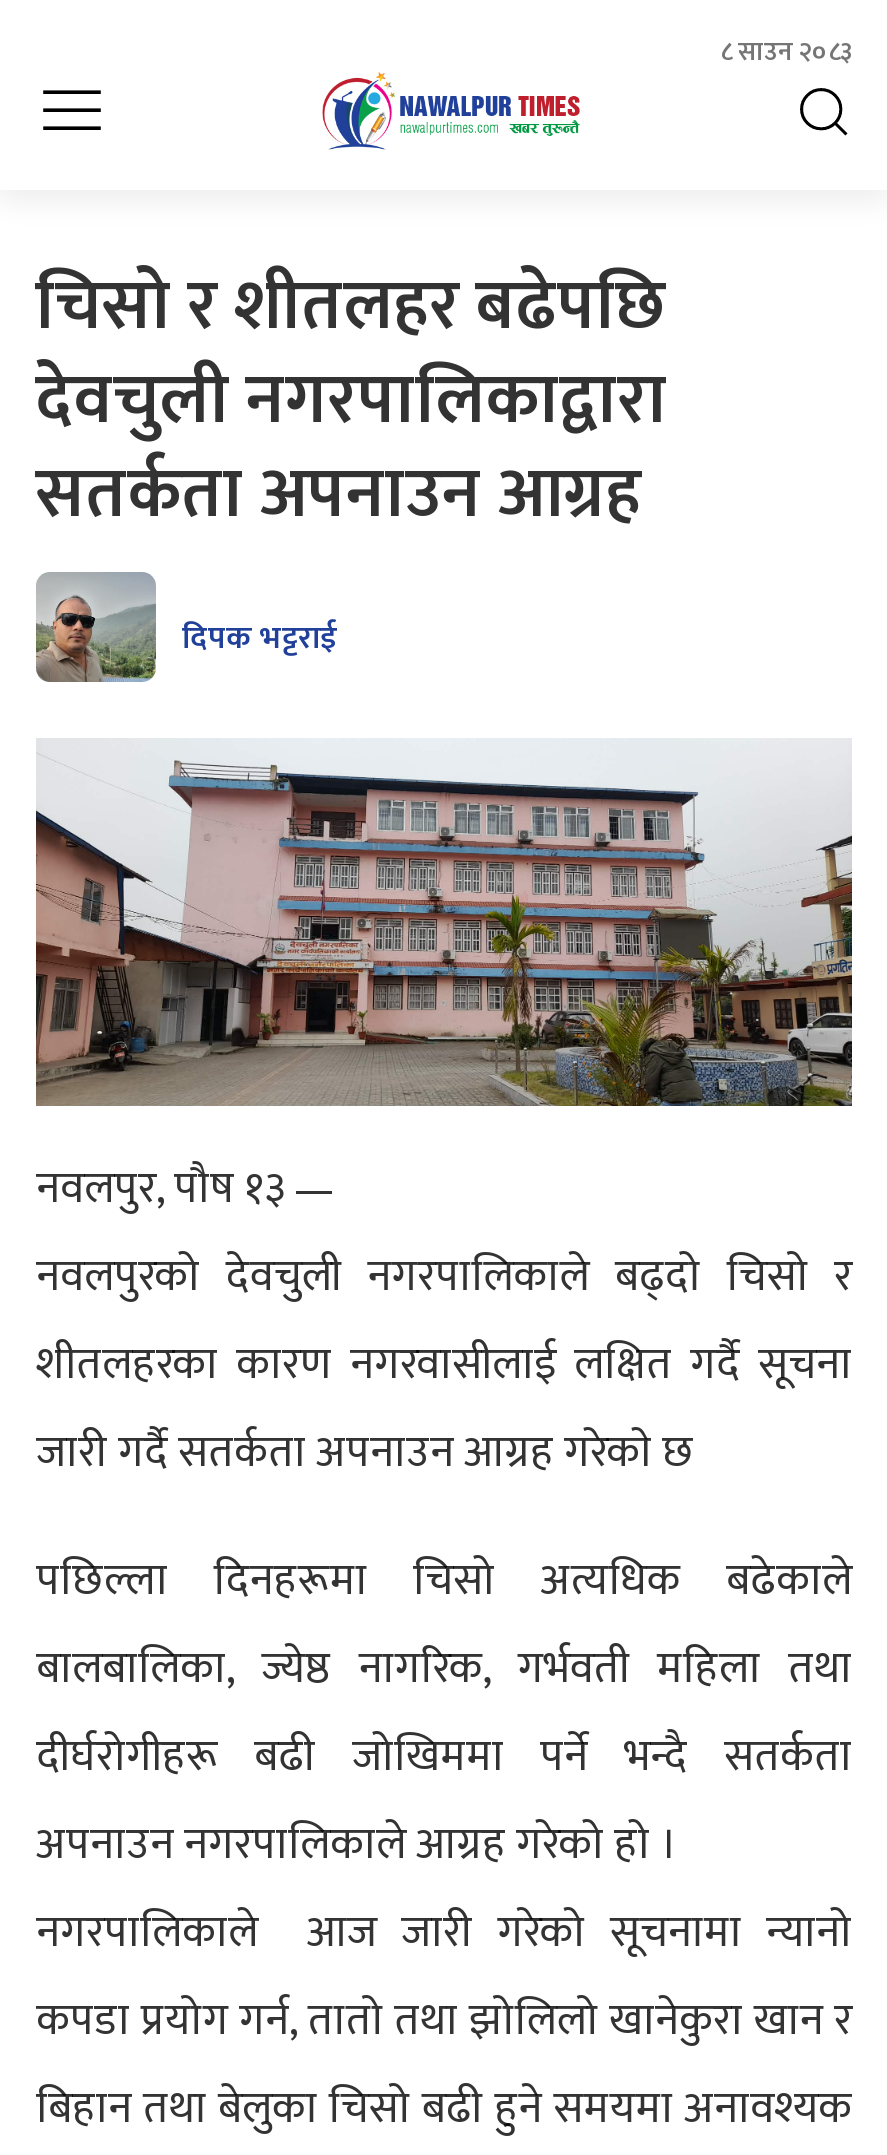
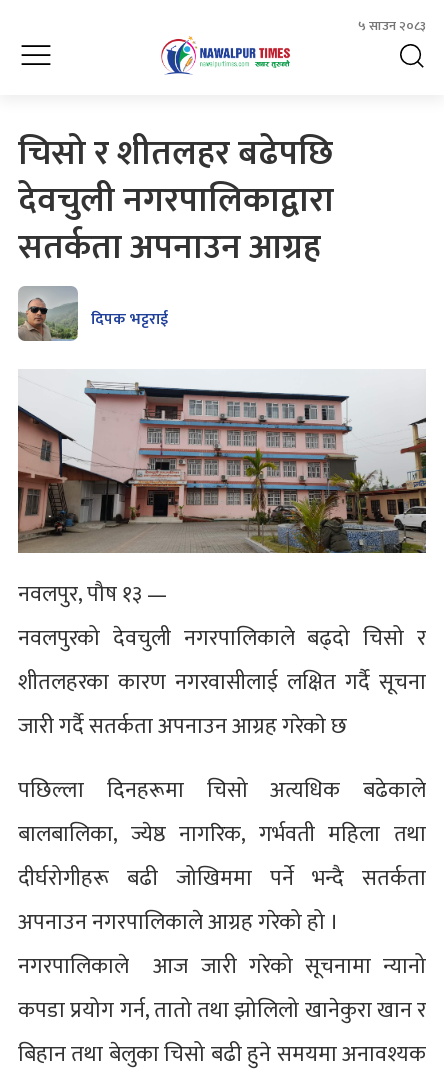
- ८ साउन २०८३
+ ५ साउन २०८३
